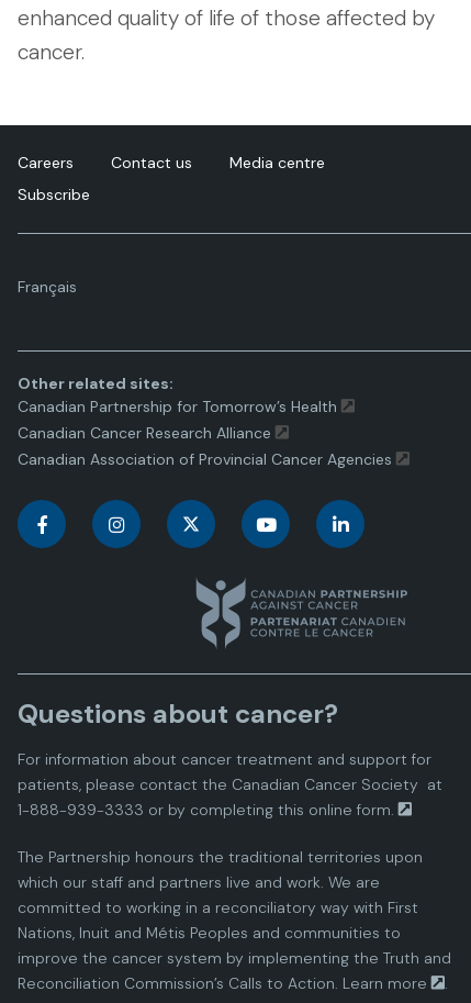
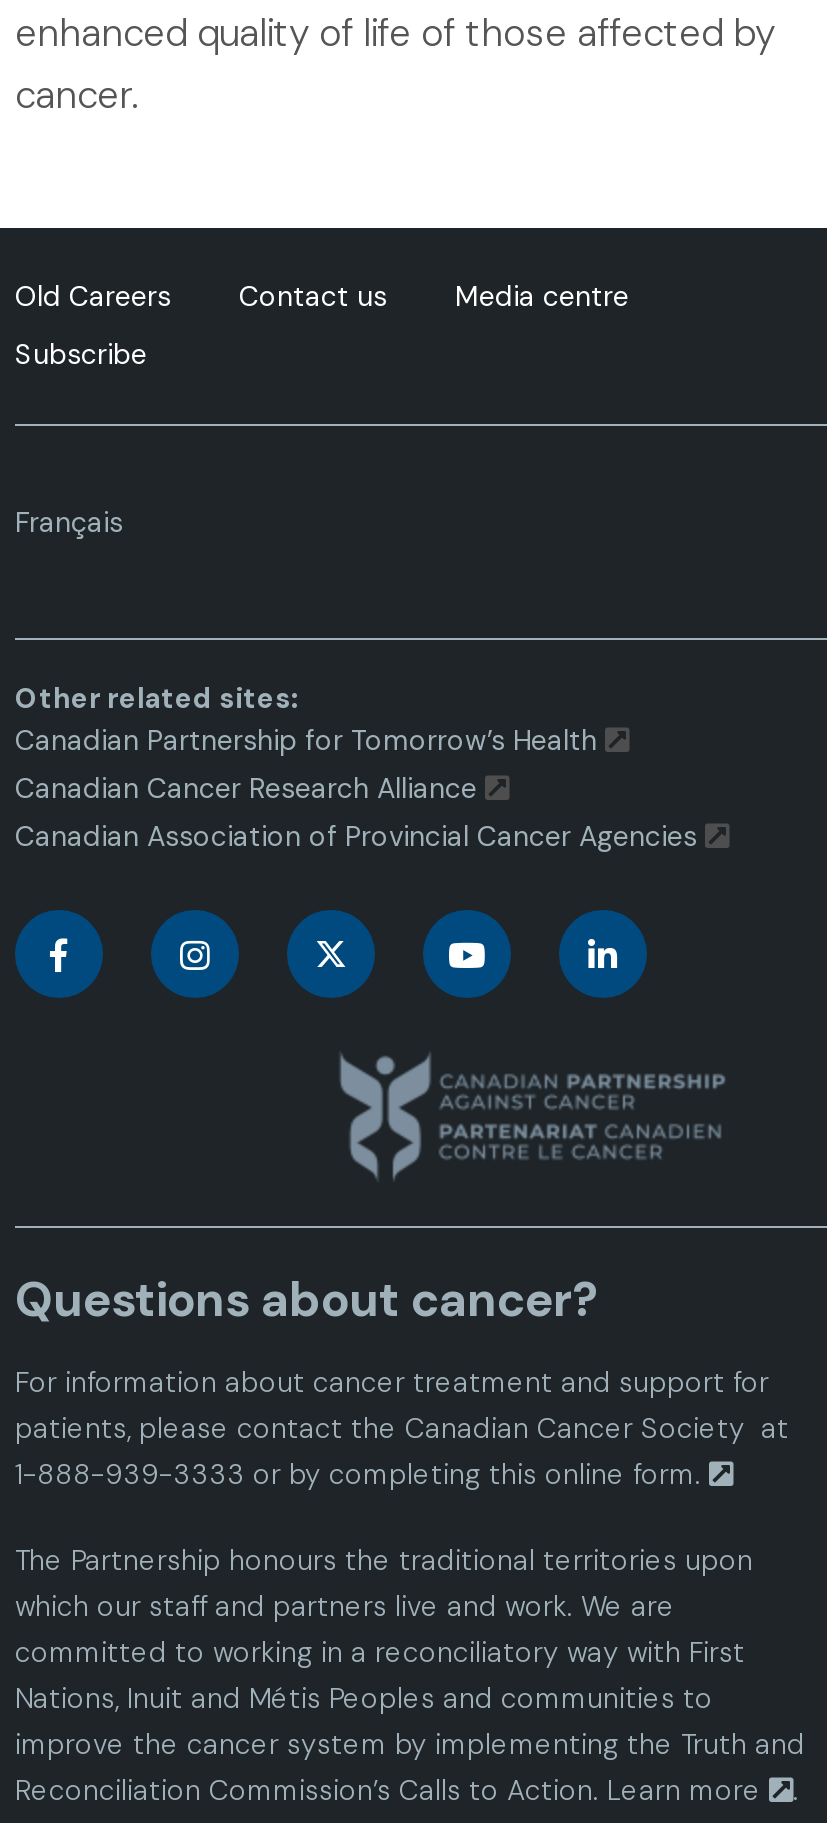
- Careers
+ Old Careers
